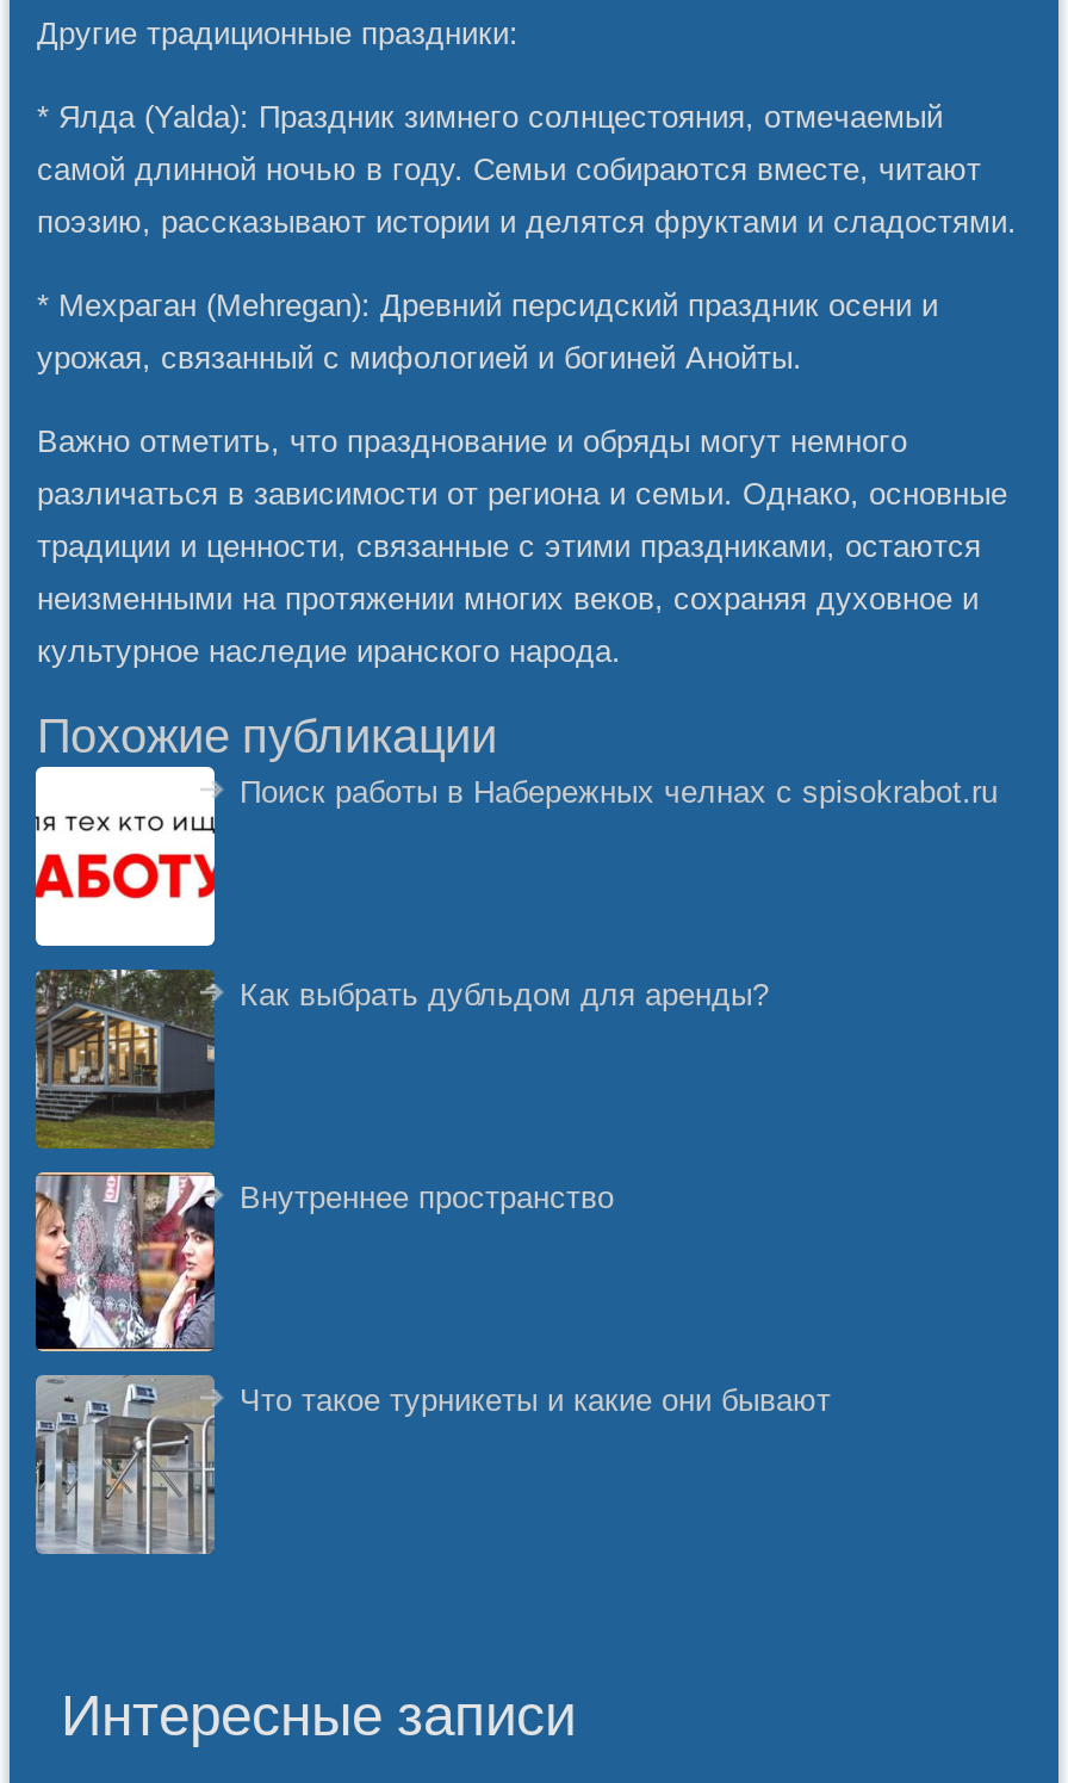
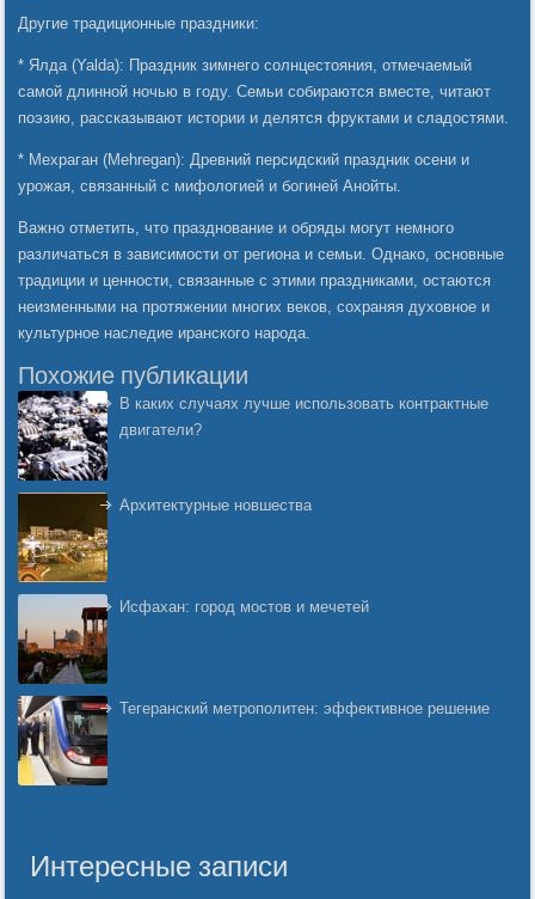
- [image]
- Поиск работы в Набережных челнах с spisokrabot.ru
+ [image]
+ В каких случаях лучше использовать контрактные
+ двигатели?

- [image]
- Как выбрать дубльдом для аренды?
+ [image]
+ Архитектурные новшества

- [image]
- Внутреннее пространство
+ [image]
+ Исфахан: город мостов и мечетей

- [image]
- Что такое турникеты и какие они бывают
+ [image]
+ Тегеранский метрополитен: эффективное решение
